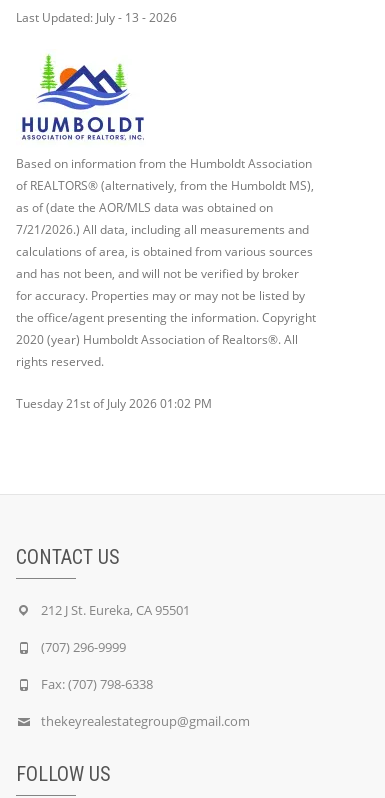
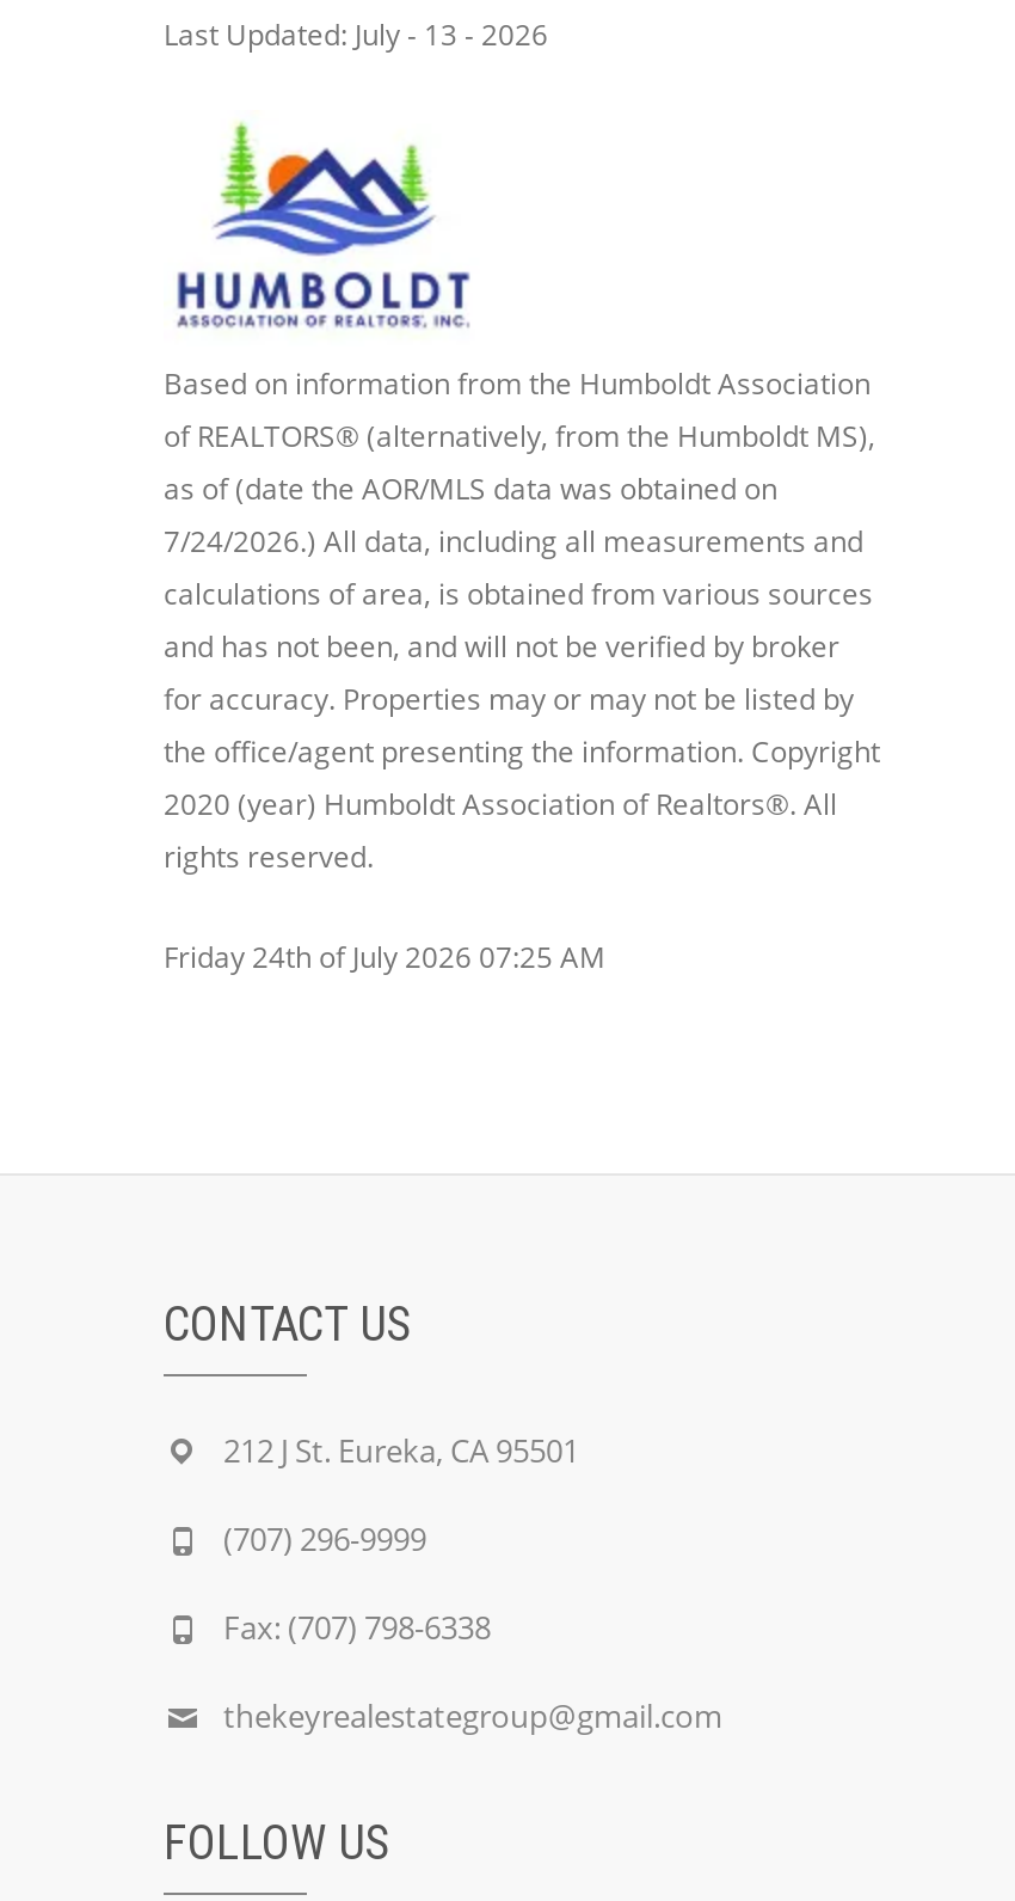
- 7/21/2026.) All data, including all measurements and
+ 7/24/2026.) All data, including all measurements and

- Tuesday 21st of July 2026 01:02 PM
+ Friday 24th of July 2026 07:25 AM
